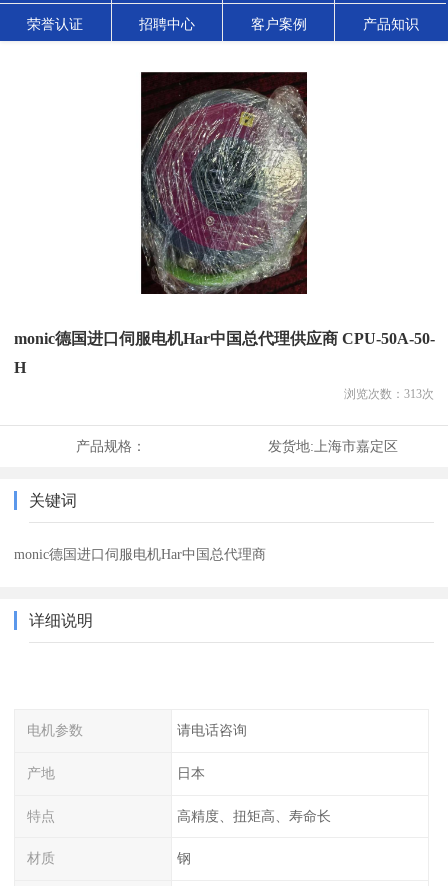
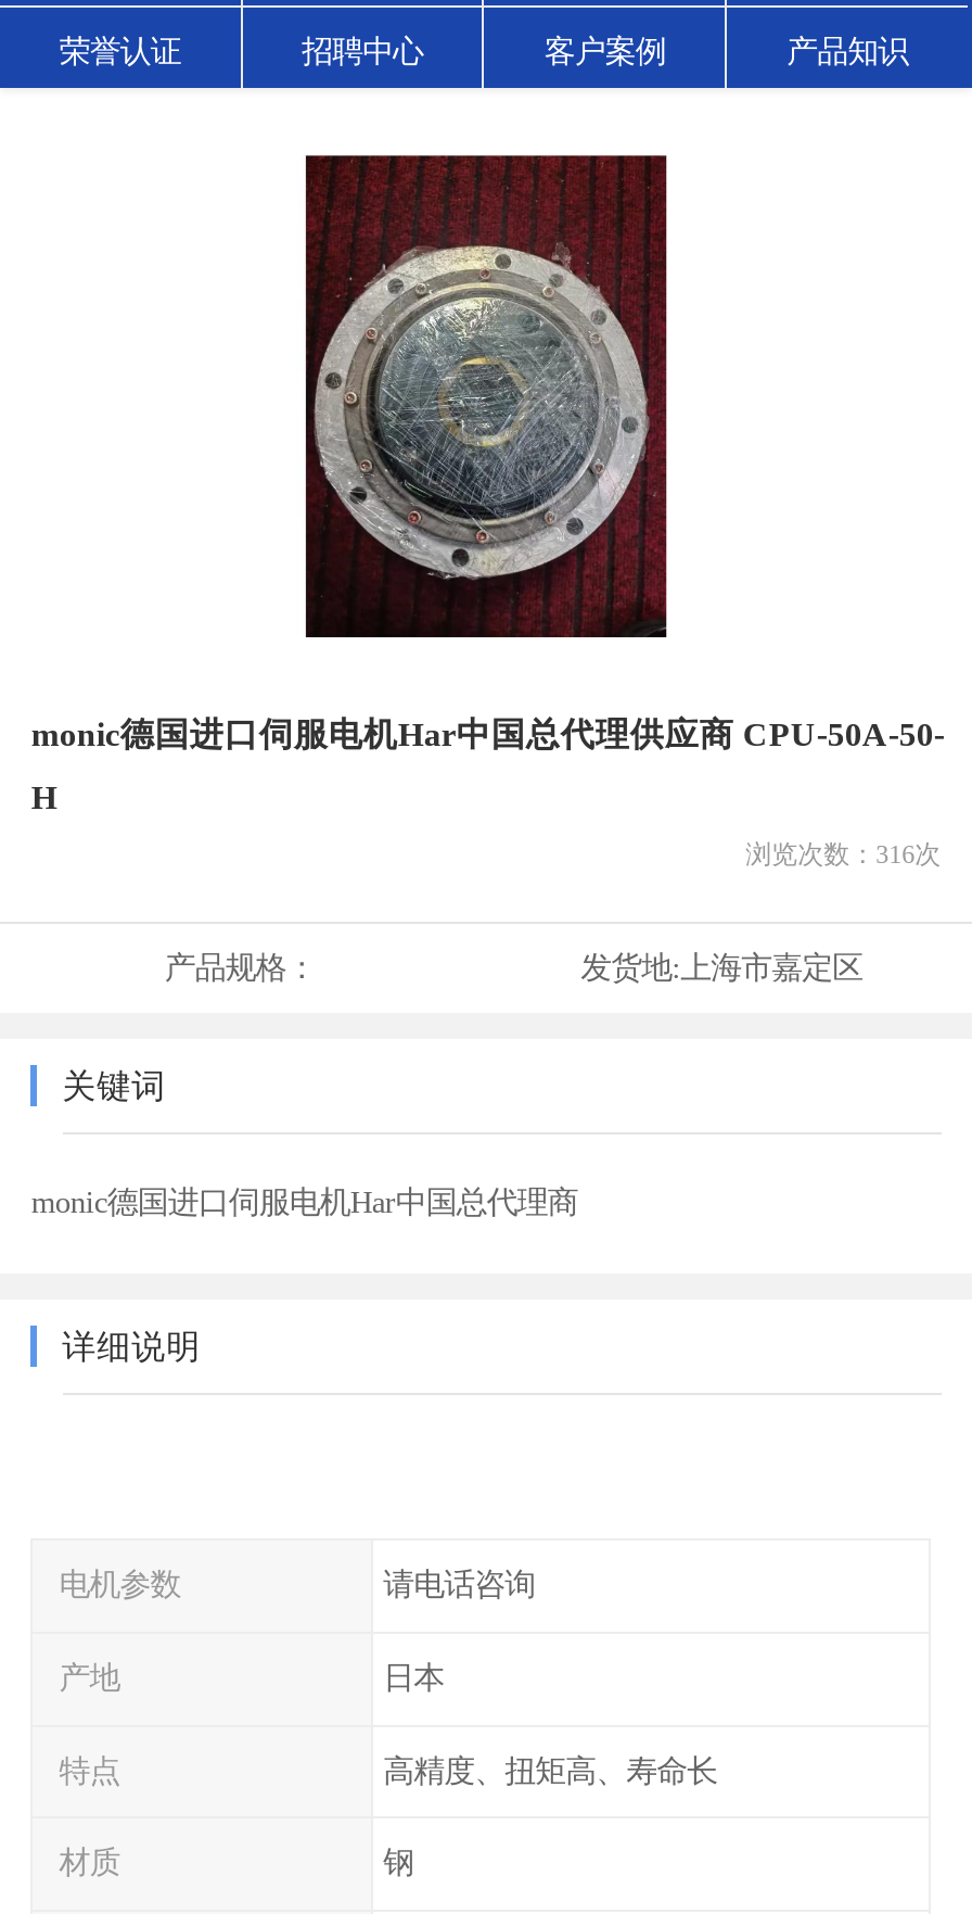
- [image]
+ [image]

- 浏览次数：313次
+ 浏览次数：316次
